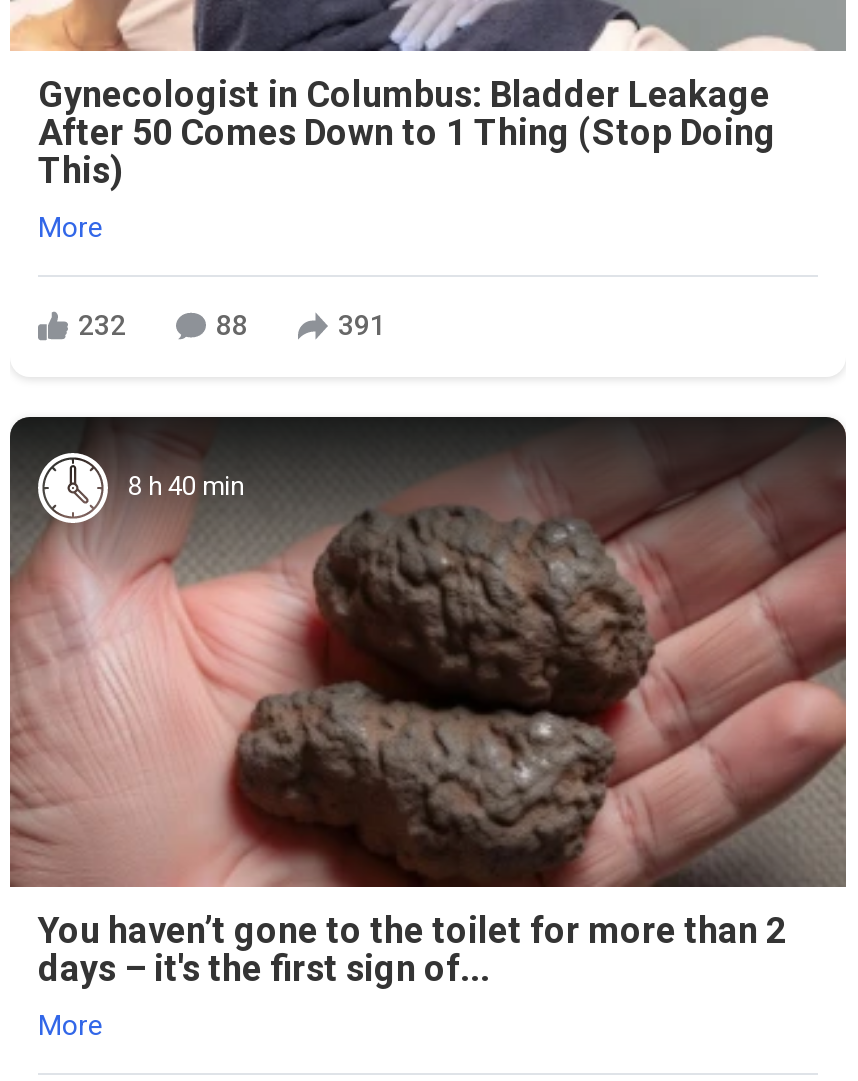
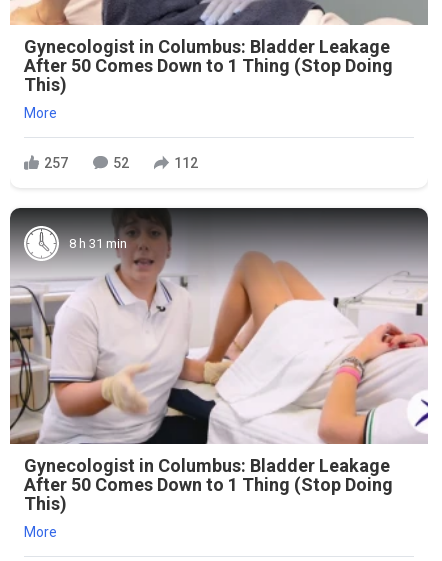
- 232
- 88
- 391
+ 257
+ 52
+ 112

- [image]
- 8 h 40 min
+ [image]
+ 8 h 31 min

- You haven’t gone to the toilet for more than 2
- days – it's the first sign of...
+ Gynecologist in Columbus: Bladder Leakage
+ After 50 Comes Down to 1 Thing (Stop Doing
+ This)
